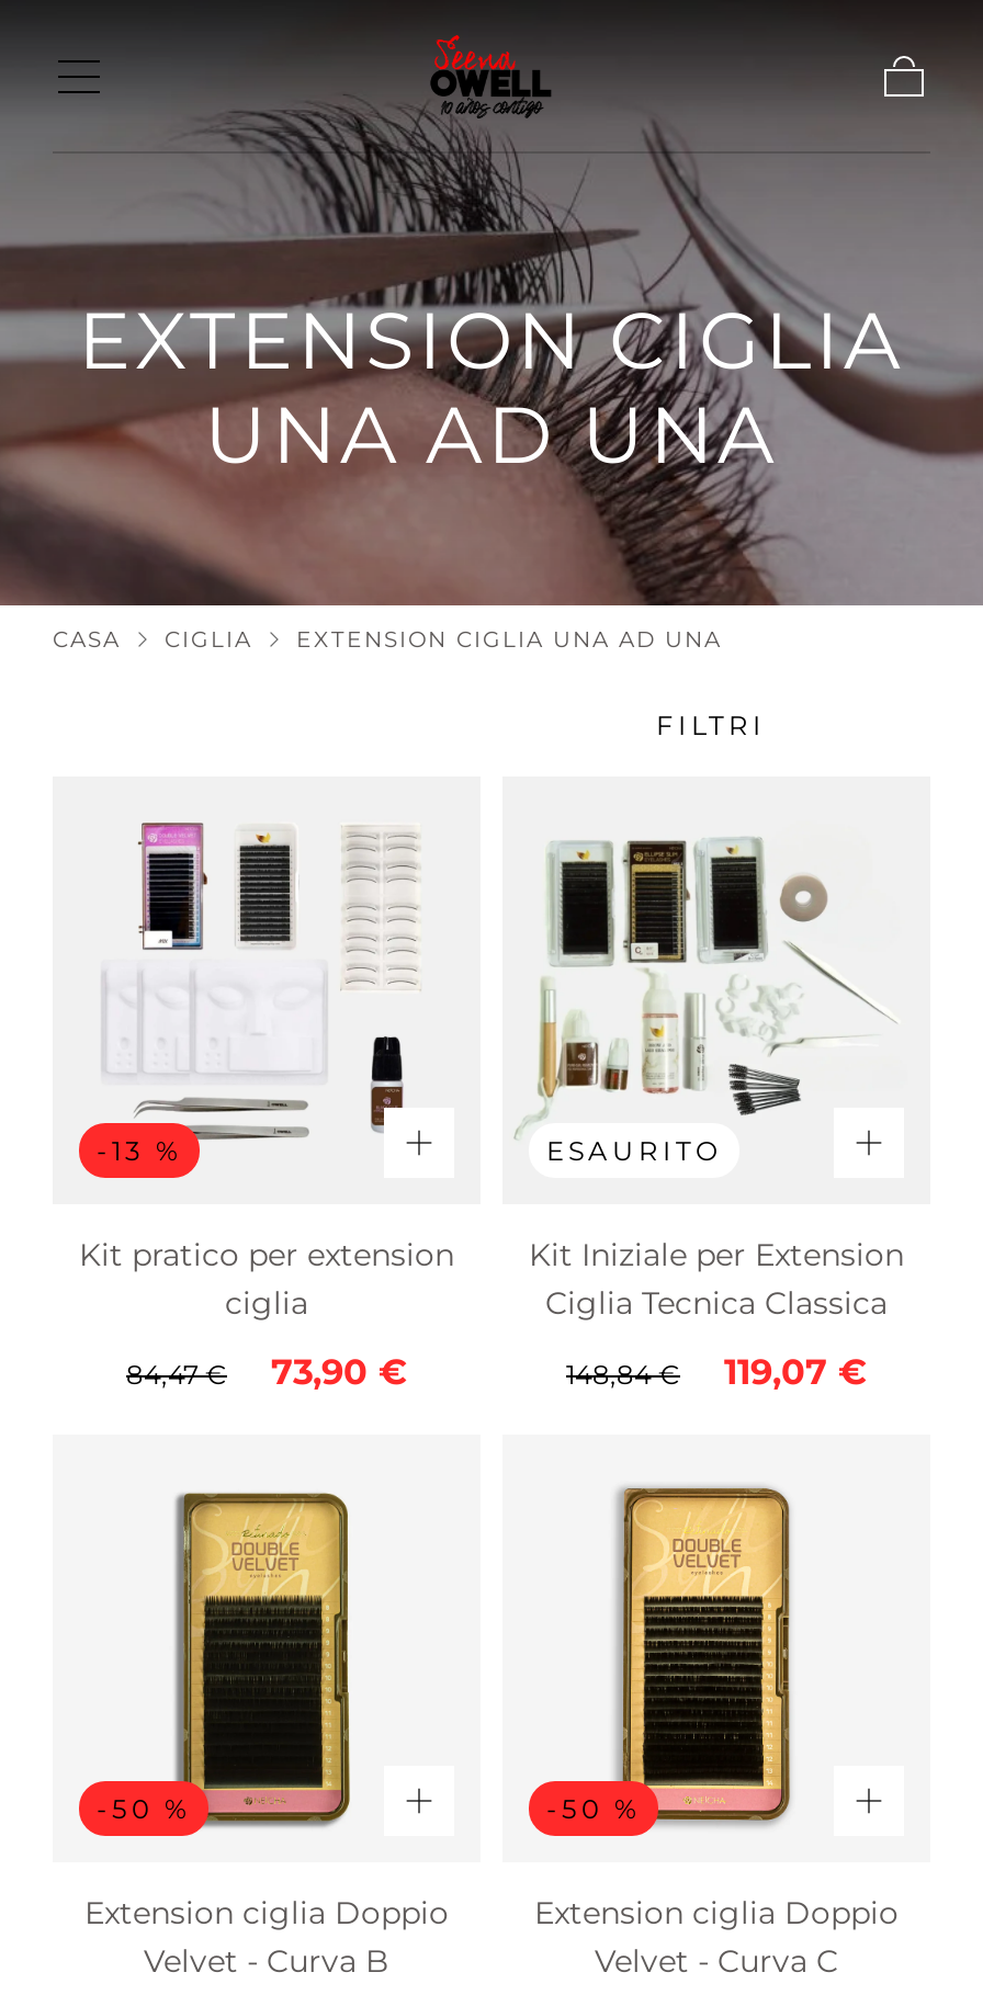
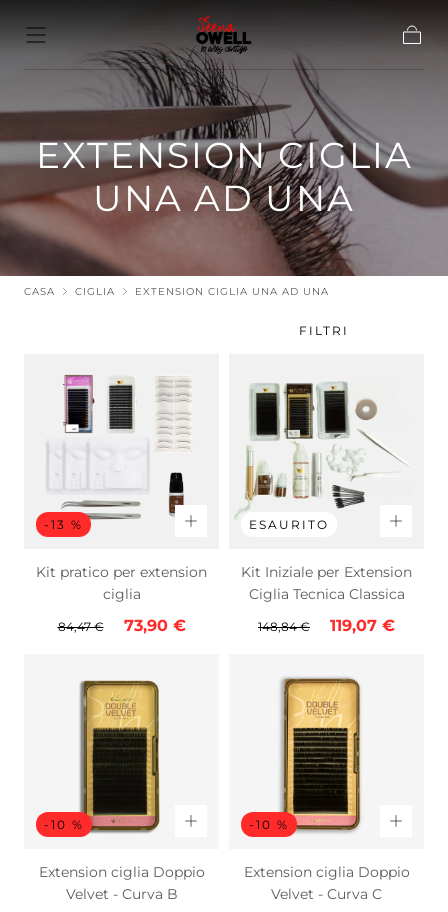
- -50 %
+ -10 %

- -50 %
+ -10 %
